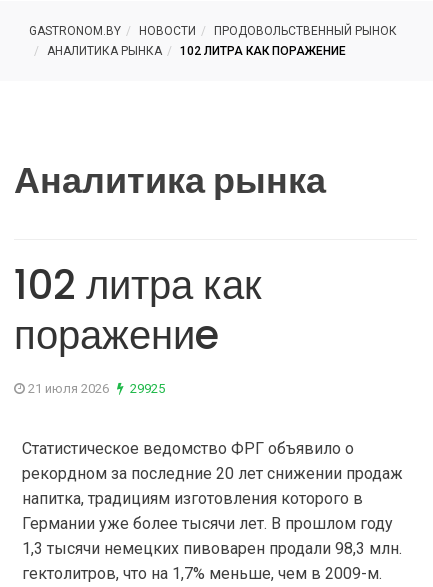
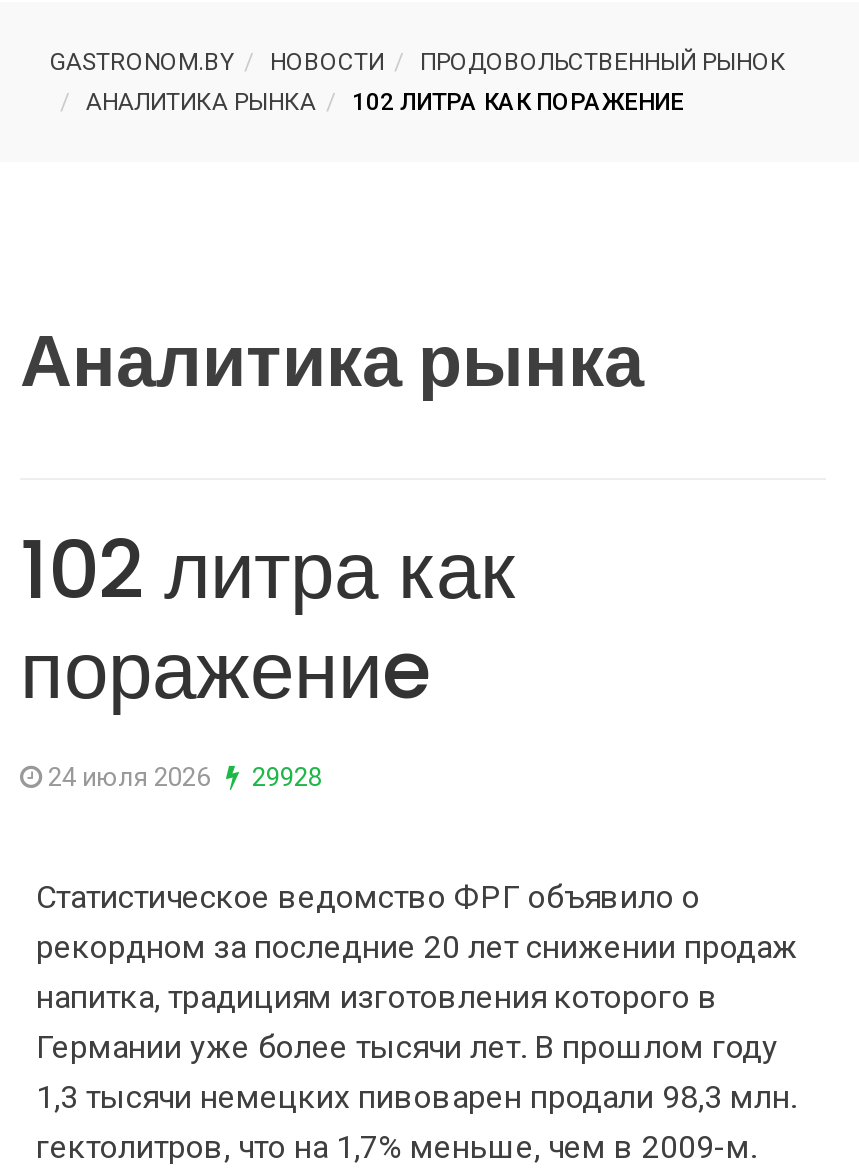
- 21 июля 2026
+ 24 июля 2026

- 29925
+ 29928
